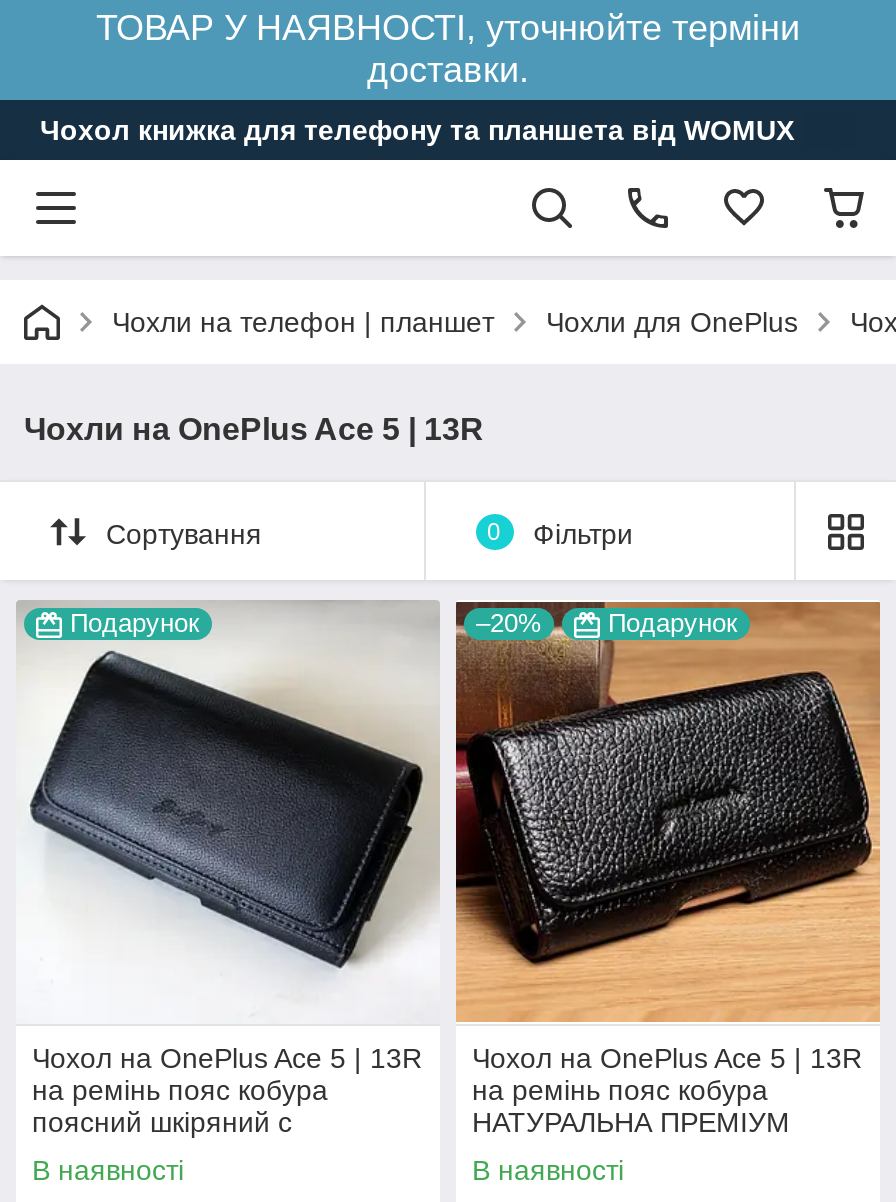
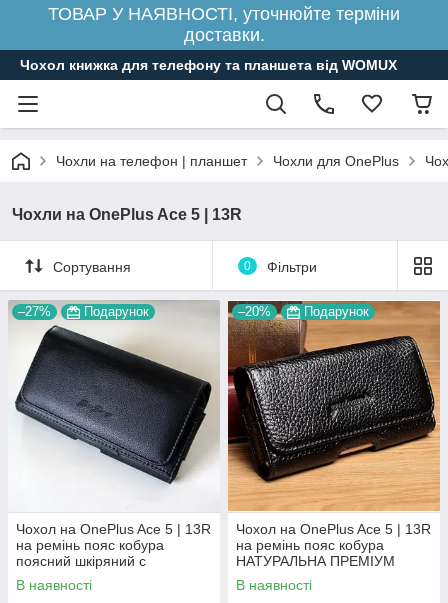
+ –27%
